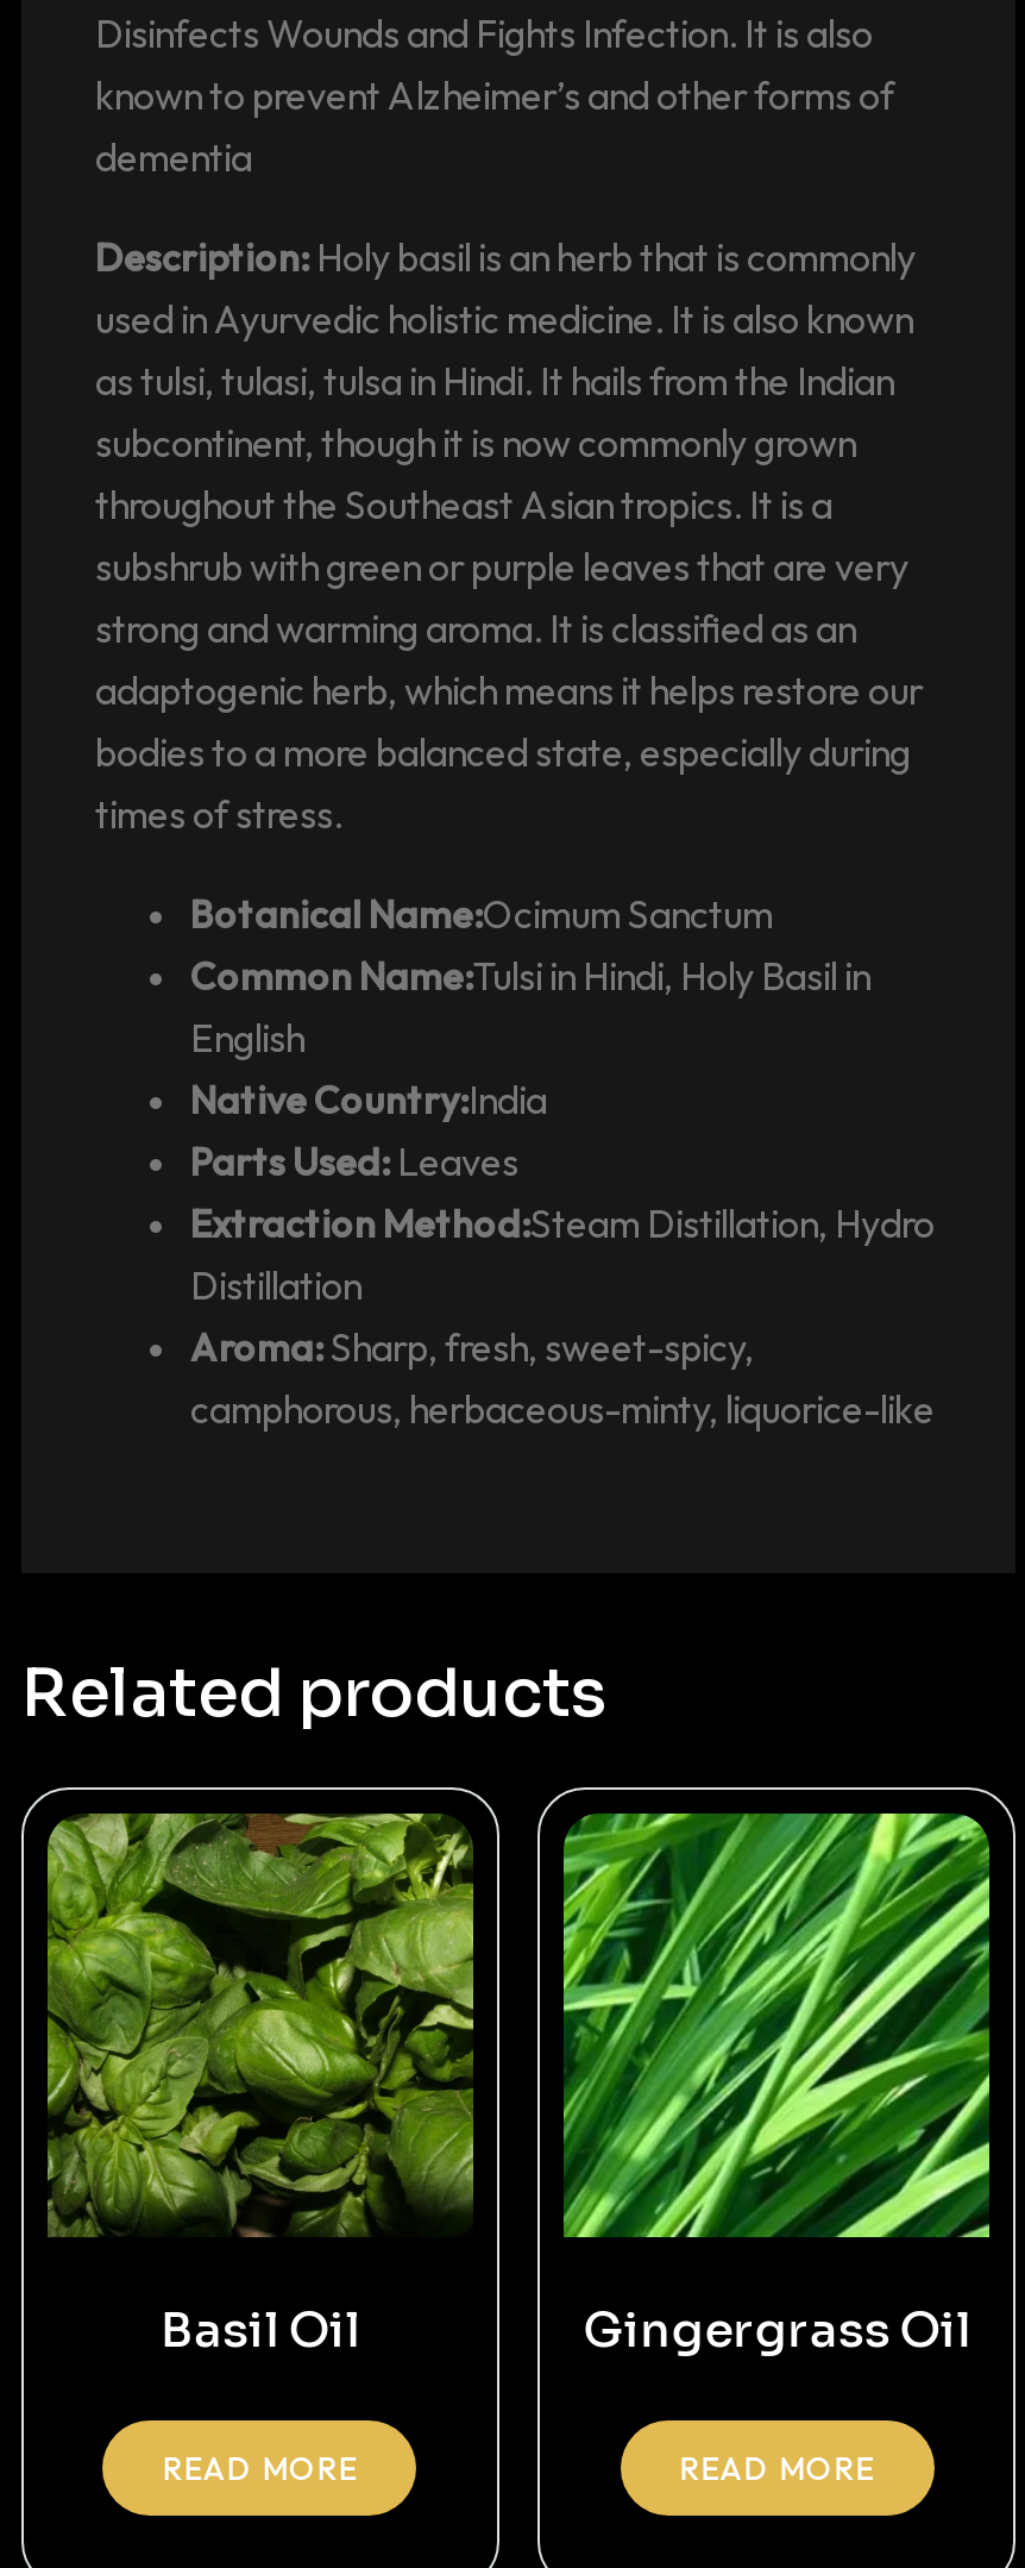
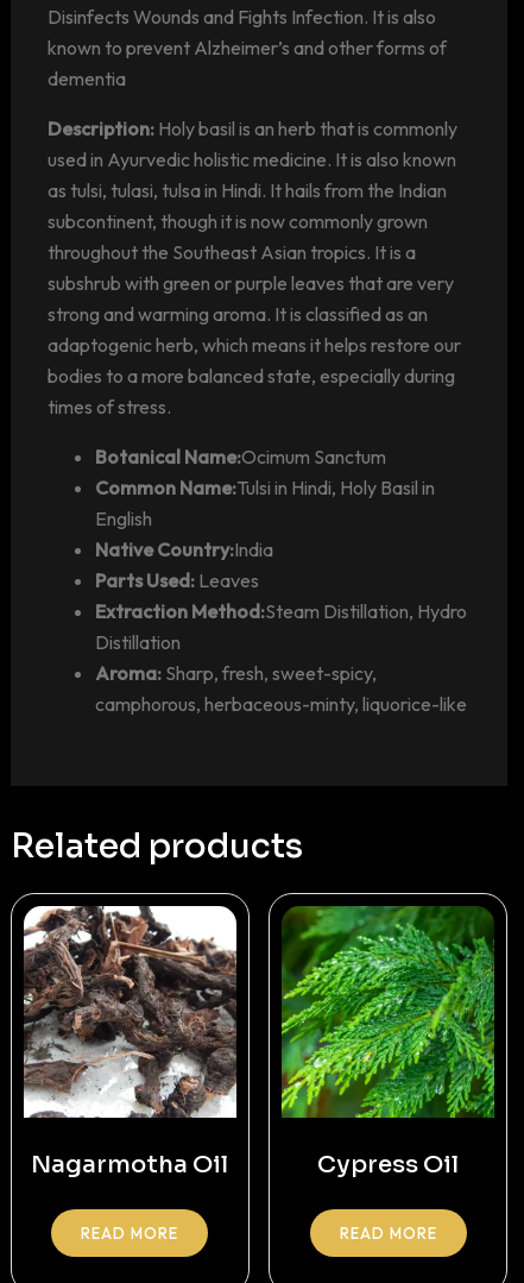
- [image]
- Basil Oil
+ [image]
+ Nagarmotha Oil

- [image]
- Gingergrass Oil
+ [image]
+ Cypress Oil
